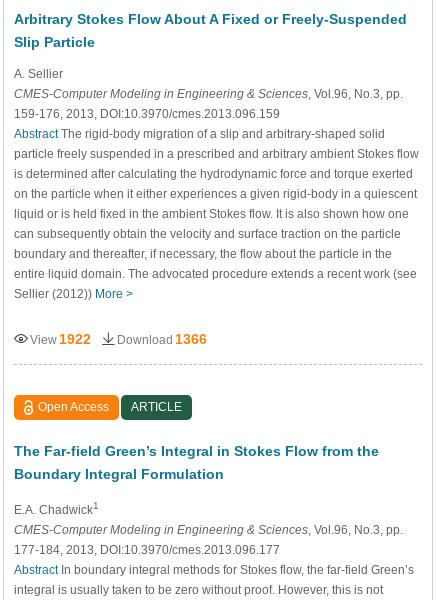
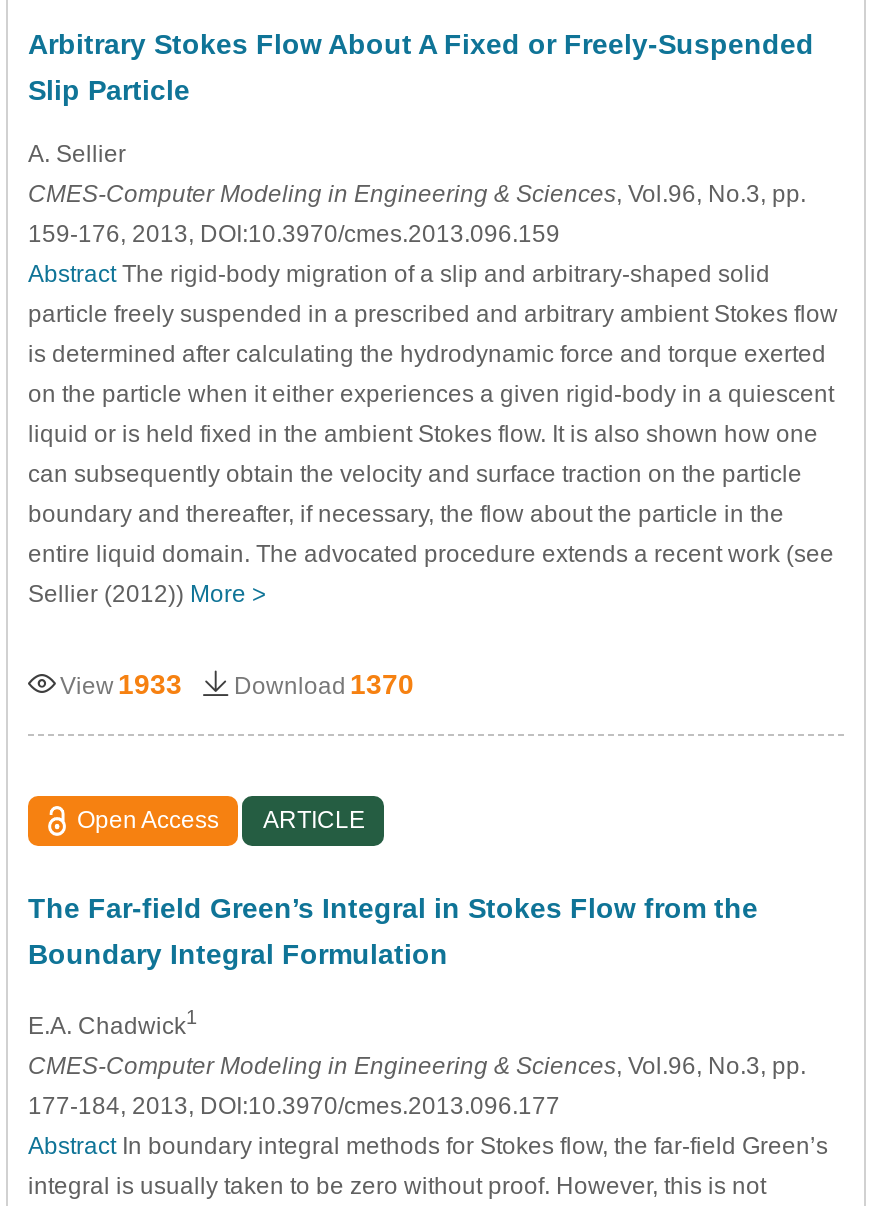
- View 1922
+ View 1933

- Download 1366
+ Download 1370
